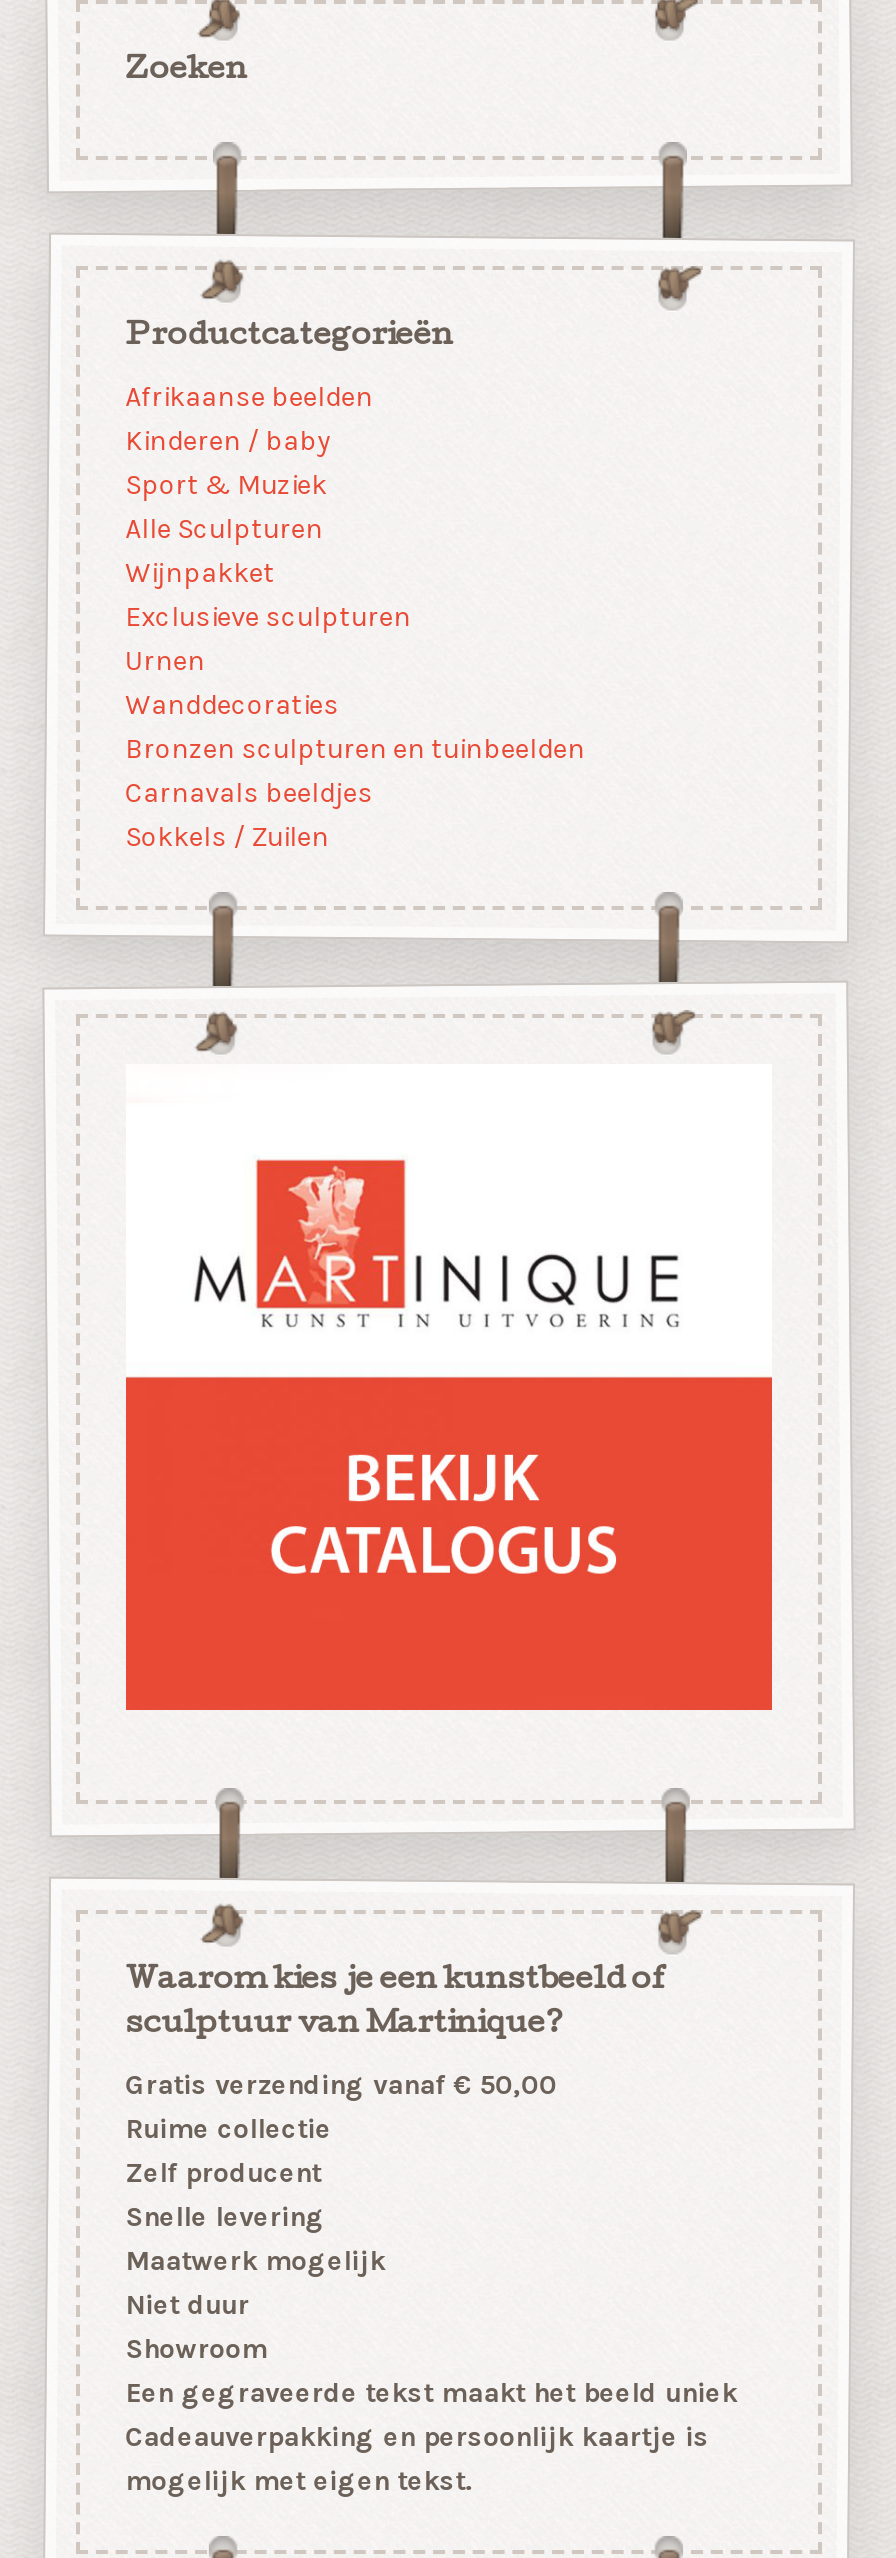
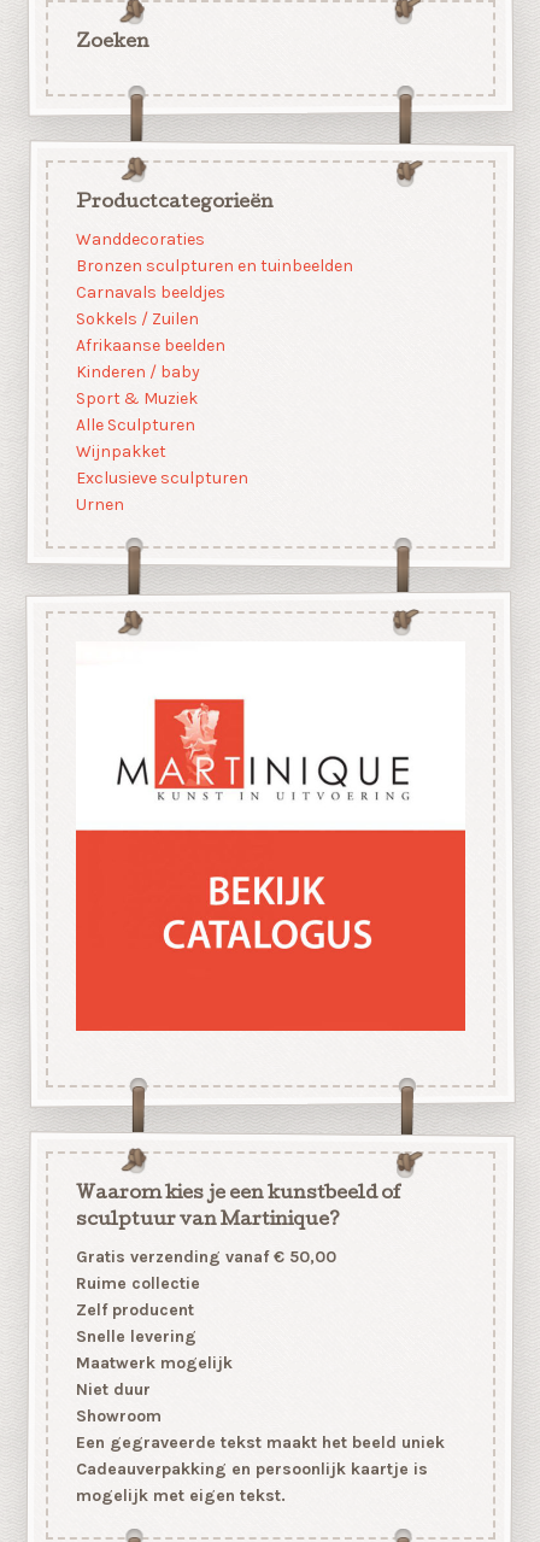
moved down: Afrikaanse beelden | Kinderen / baby | Sport & Muziek | Alle Sculpturen | Wijnpakket | Exclusieve sculpturen | Urnen

moved up: Wanddecoraties | Bronzen sculpturen en tuinbeelden | Carnavals beeldjes | Sokkels / Zuilen
